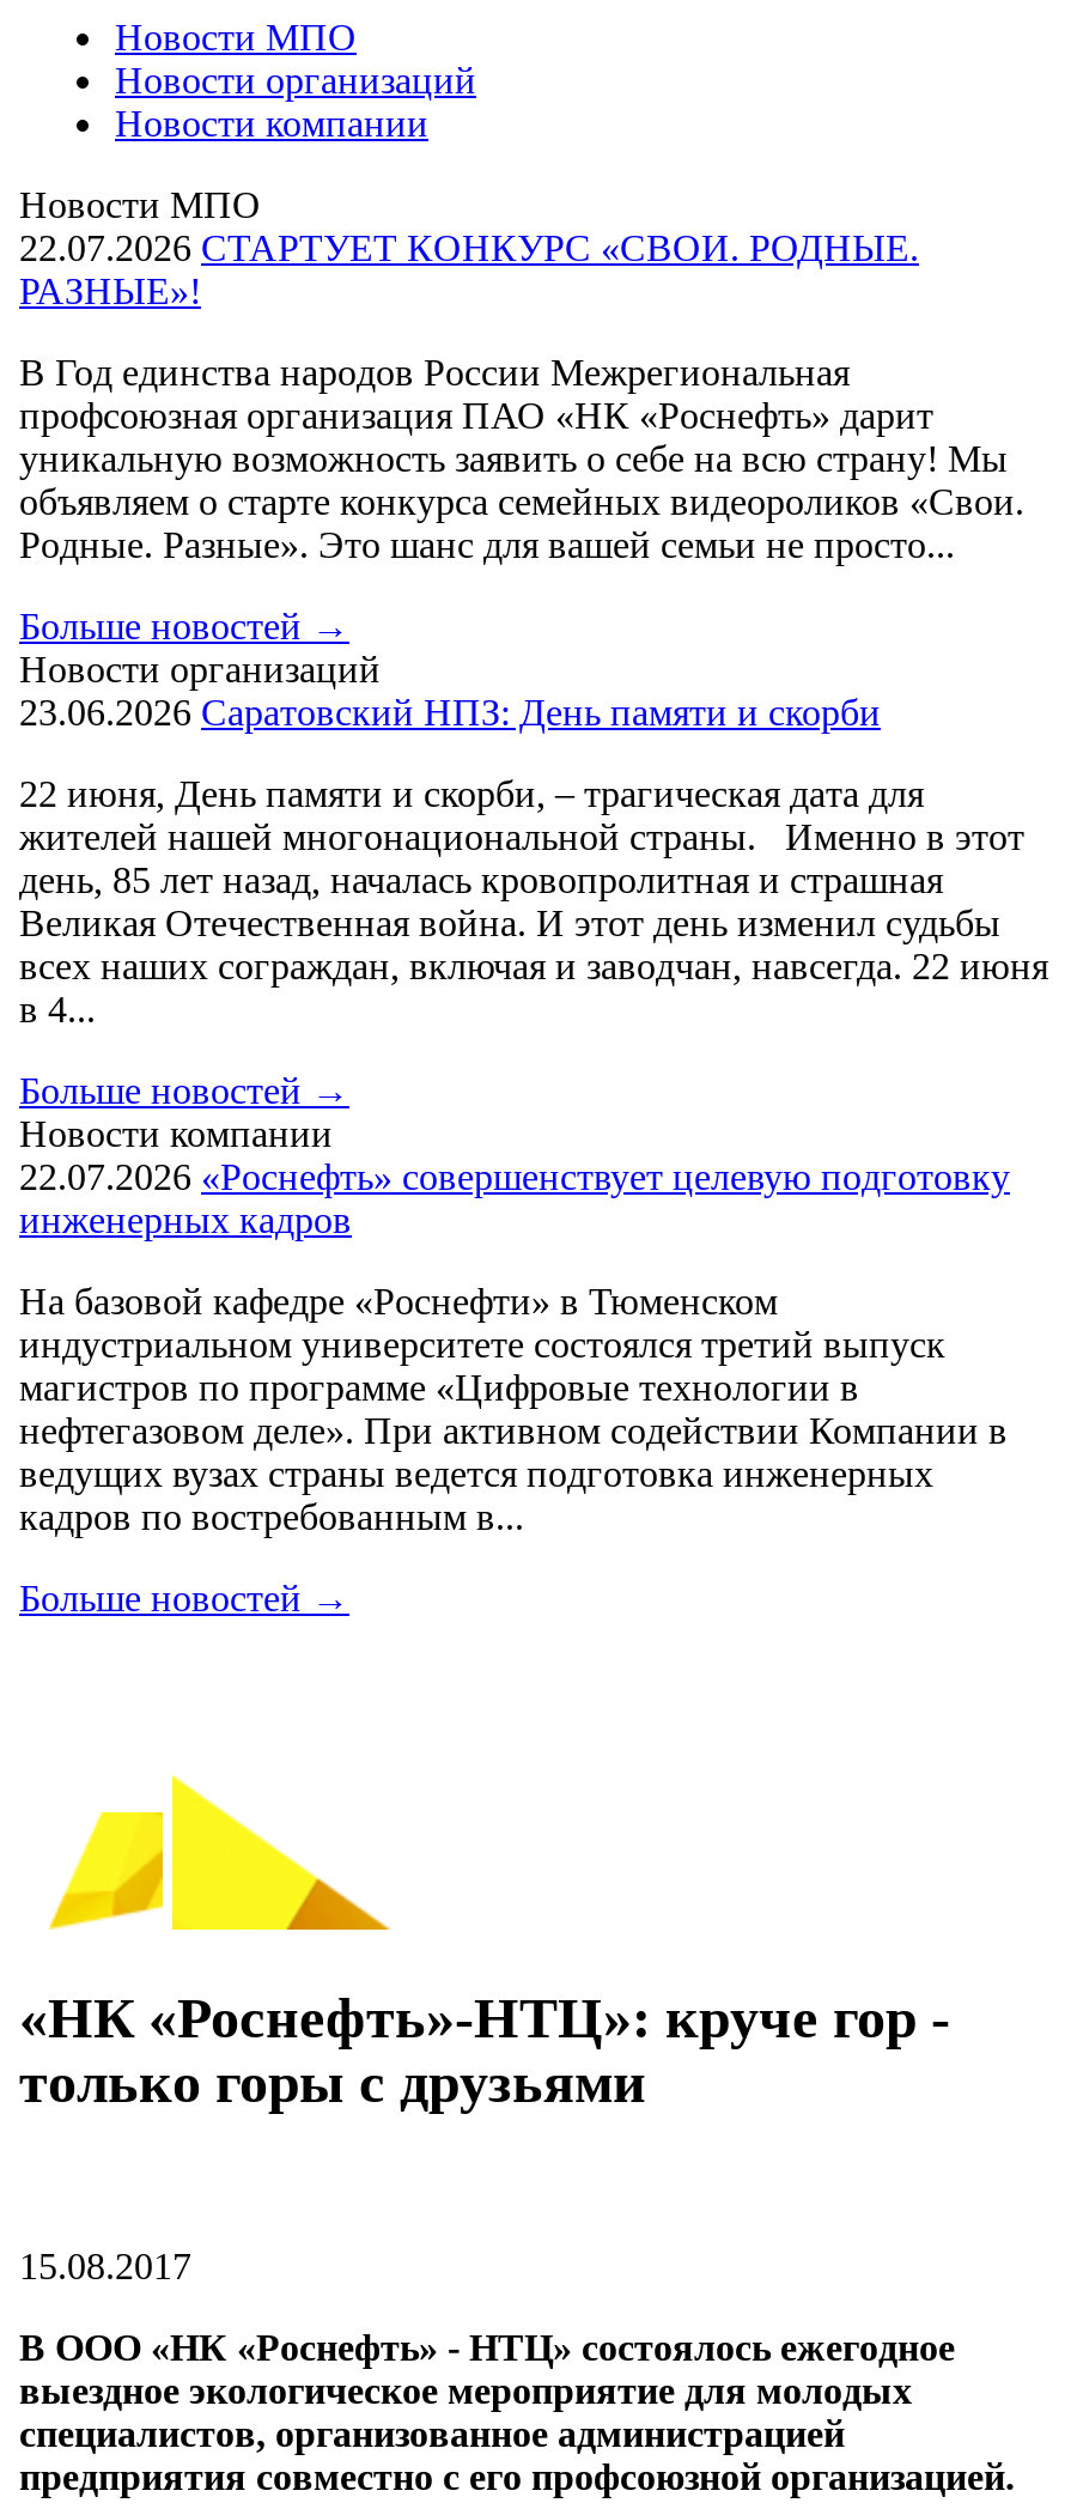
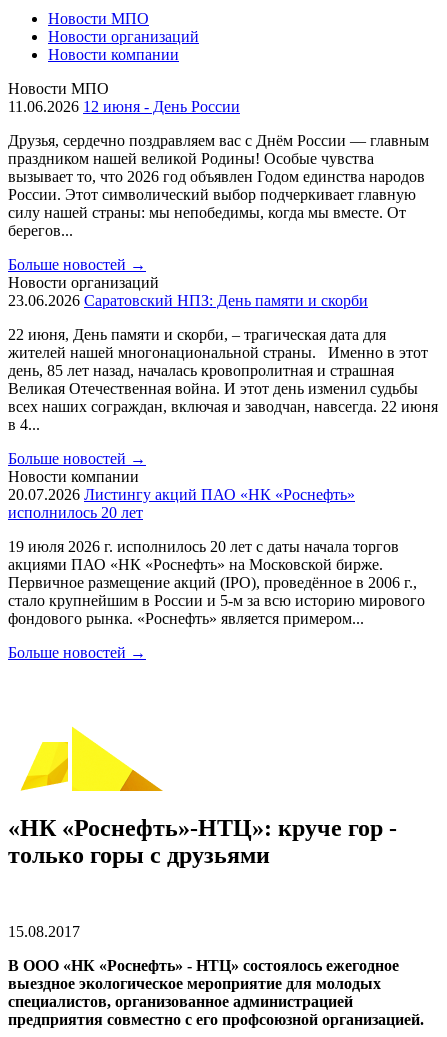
- 22.07.2026 СТАРТУЕТ КОНКУРС «СВОИ. РОДНЫЕ.
- РАЗНЫЕ»!
+ 11.06.2026 12 июня - День России

- В Год единства народов России Межрегиональная
- профсоюзная организация ПАО «НК «Роснефть» дарит
- уникальную возможность заявить о себе на всю страну! Мы
- объявляем о старте конкурса семейных видеороликов «Свои.
- Родные. Разные». Это шанс для вашей семьи не просто...
+ Друзья, сердечно поздравляем вас с Днём России — главным
+ праздником нашей великой Родины! Особые чувства
+ вызывает то, что 2026 год объявлен Годом единства народов
+ России. Этот символический выбор подчеркивает главную
+ силу нашей страны: мы непобедимы, когда мы вместе. От
+ берегов...

- 22.07.2026 «Роснефть» совершенствует целевую подготовку
- инженерных кадров
+ 20.07.2026 Листингу акций ПАО «НК «Роснефть»
+ исполнилось 20 лет

- На базовой кафедре «Роснефти» в Тюменском
- индустриальном университете состоялся третий выпуск
- магистров по программе «Цифровые технологии в
- нефтегазовом деле». При активном содействии Компании в
- ведущих вузах страны ведется подготовка инженерных
- кадров по востребованным в...
+ 19 июля 2026 г. исполнилось 20 лет с даты начала торгов
+ акциями ПАО «НК «Роснефть» на Московской бирже.
+ Первичное размещение акций (IPO), проведённое в 2006 г.,
+ стало крупнейшим в России и 5-м за всю историю мирового
+ фондового рынка. «Роснефть» является примером...
